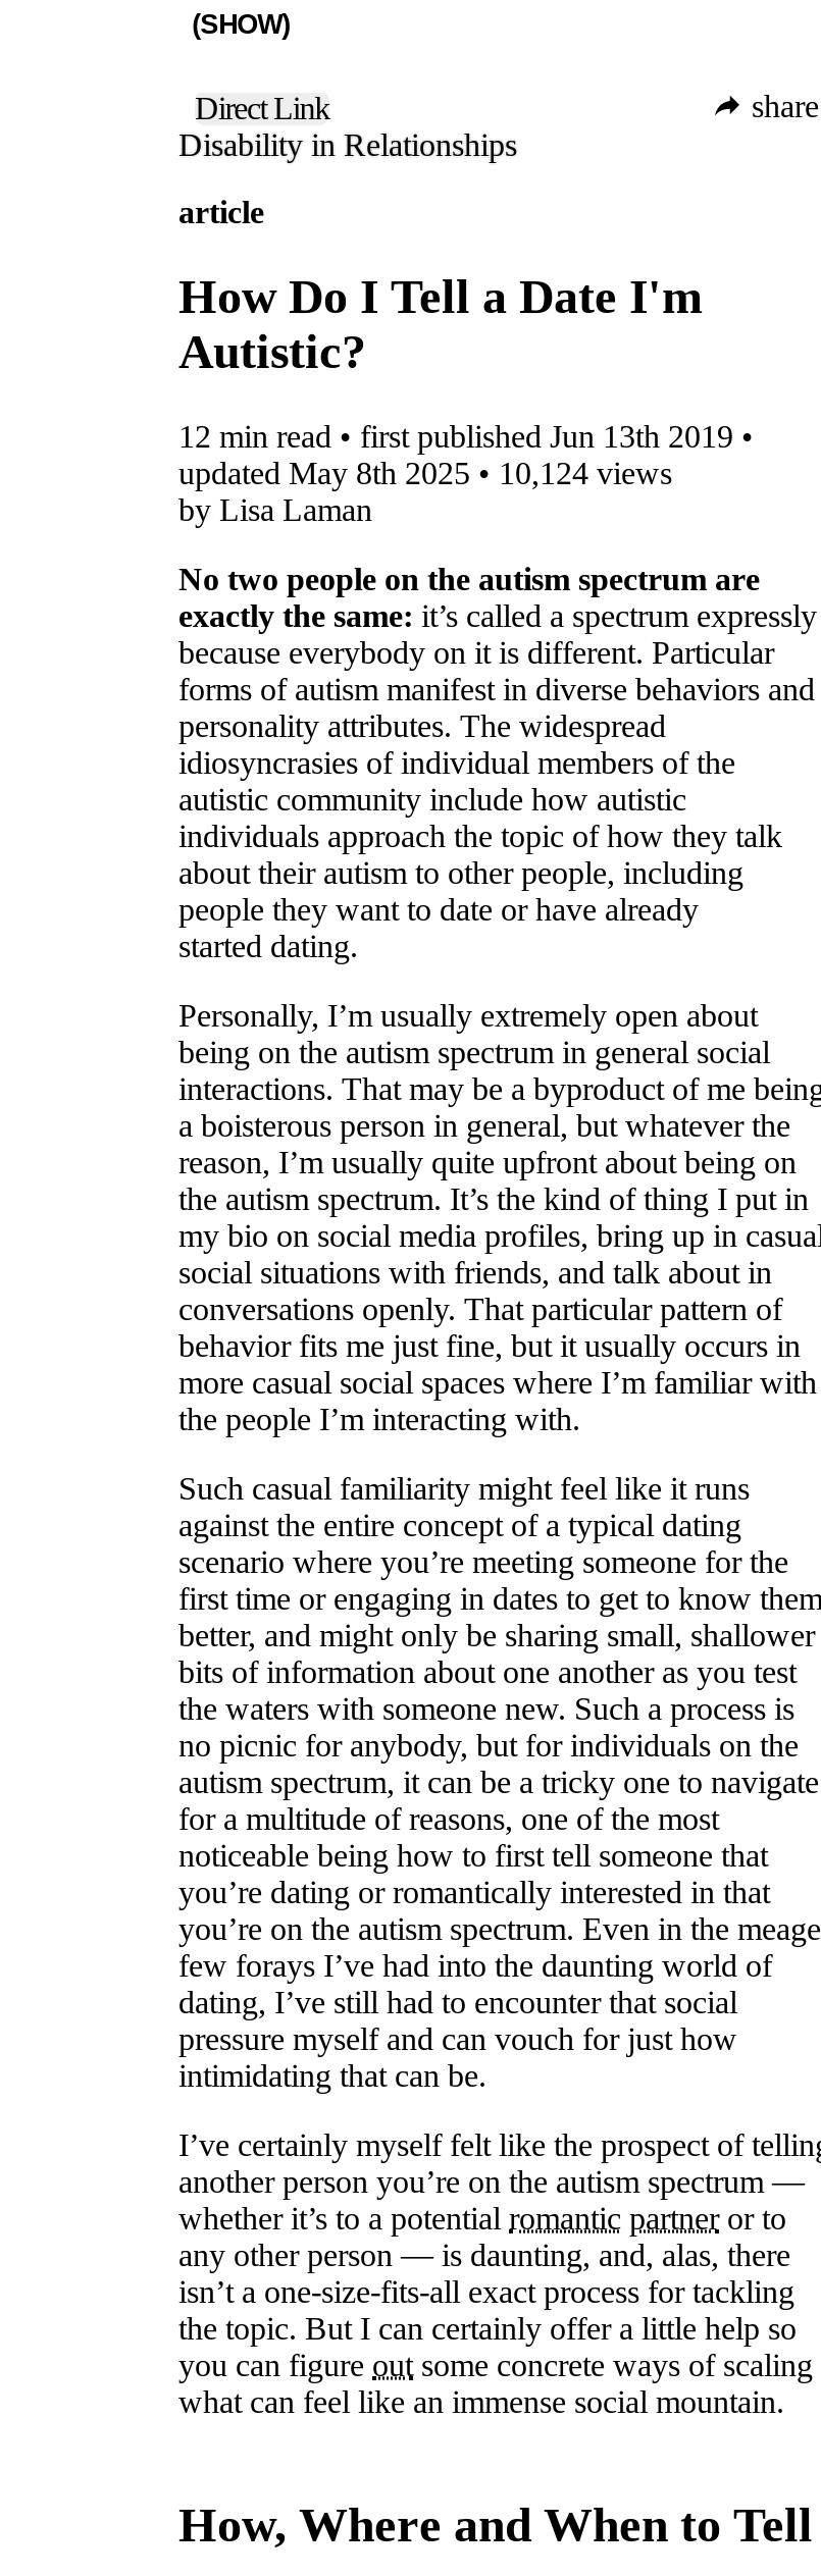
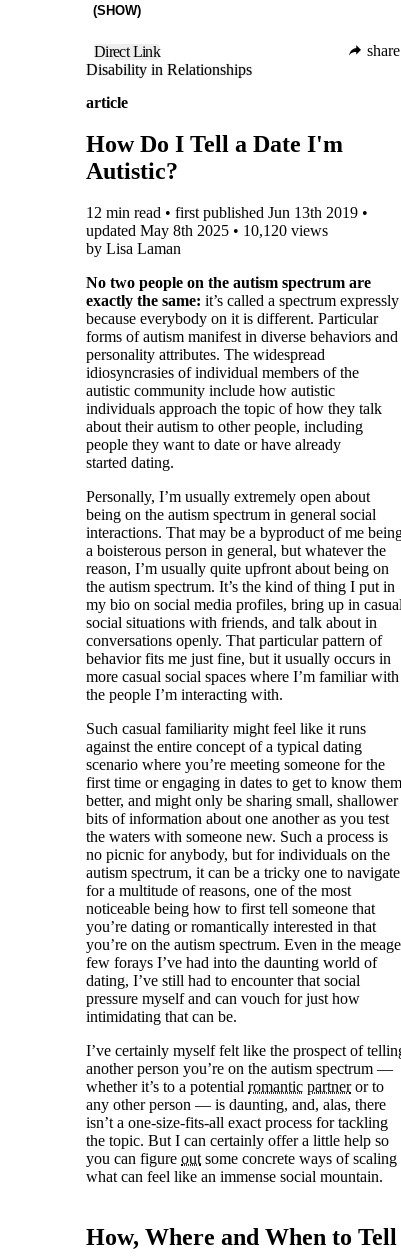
- updated May 8th 2025 • 10,124 views
+ updated May 8th 2025 • 10,120 views
